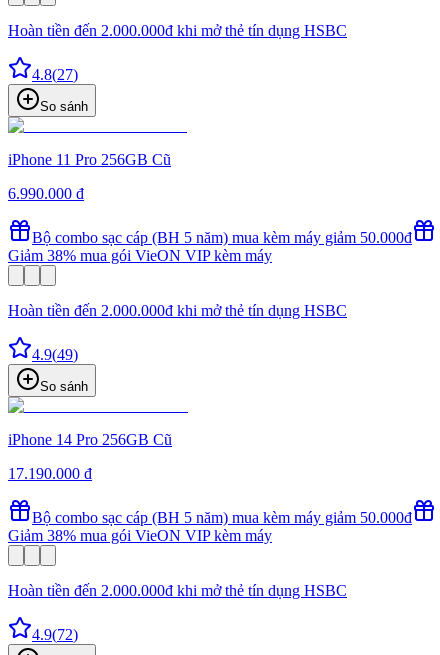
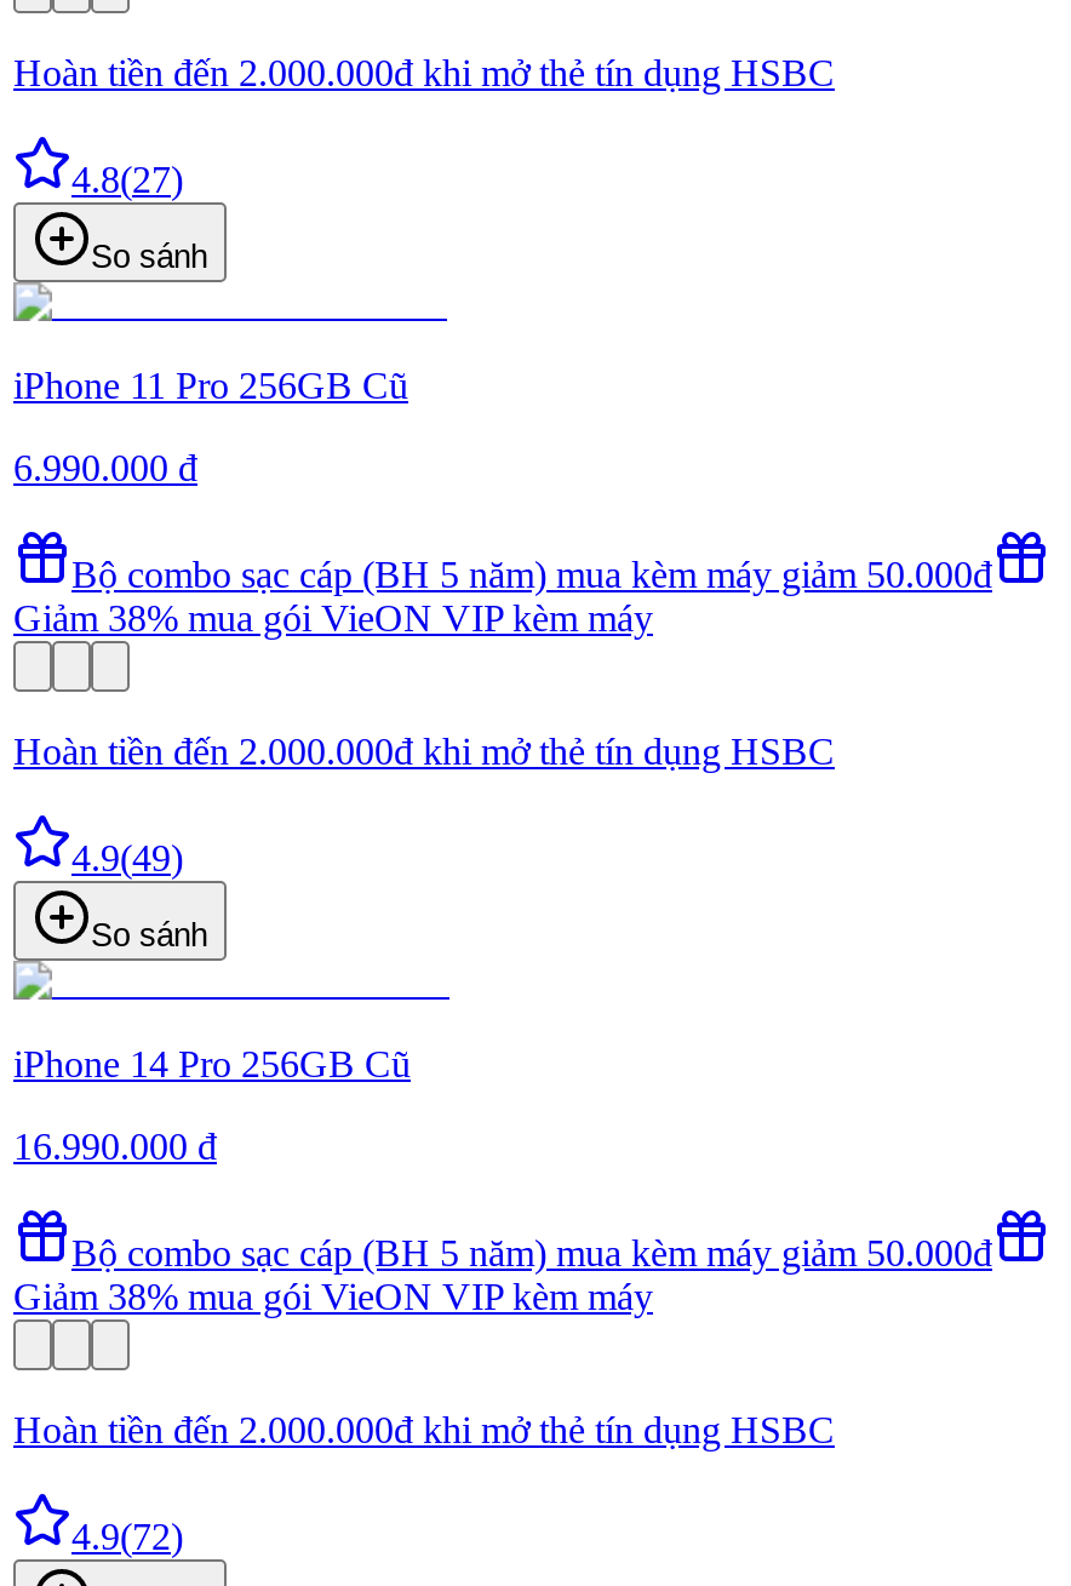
- 17.190.000 đ
+ 16.990.000 đ
